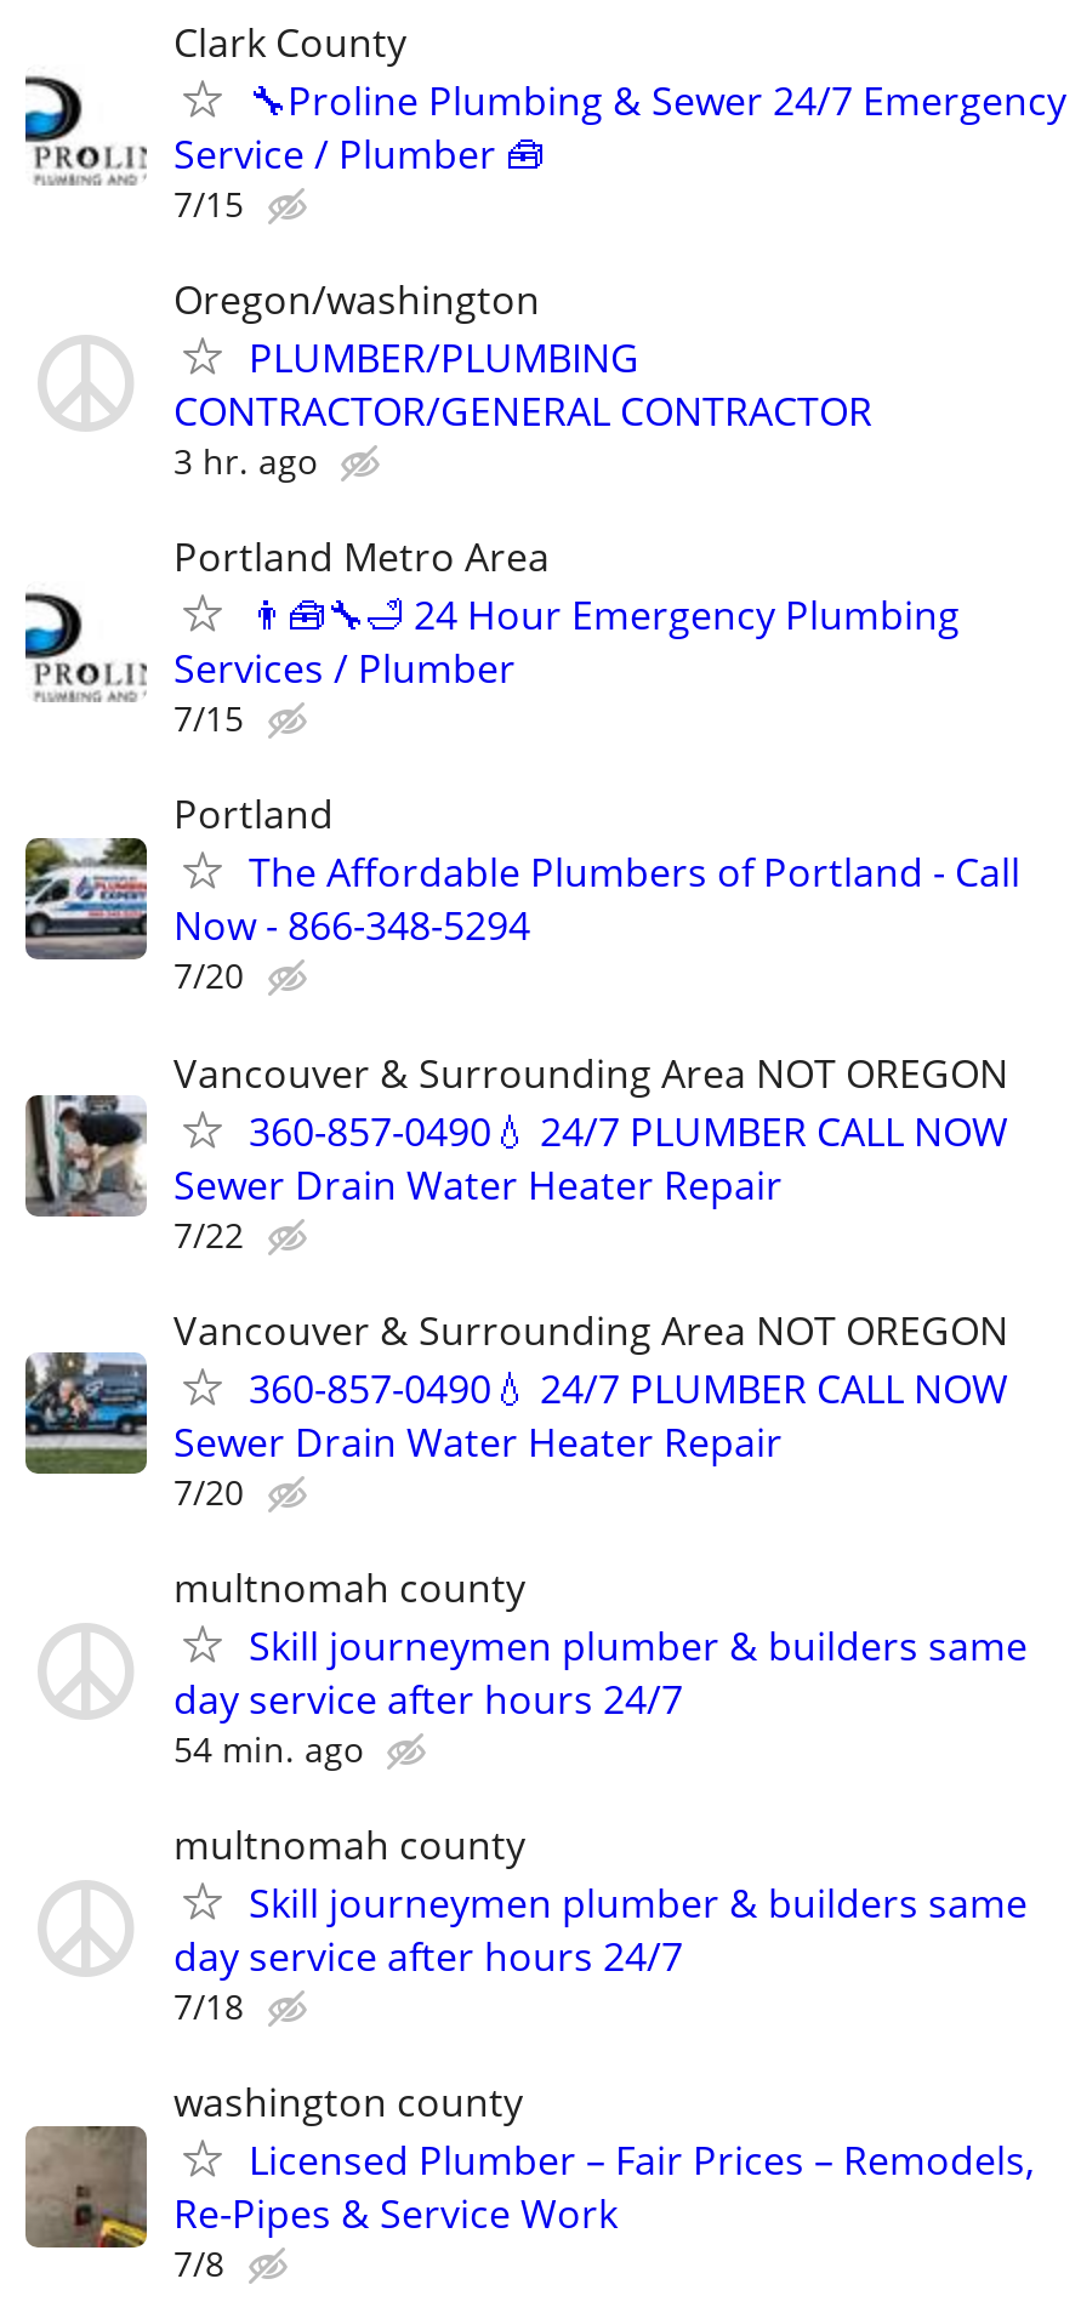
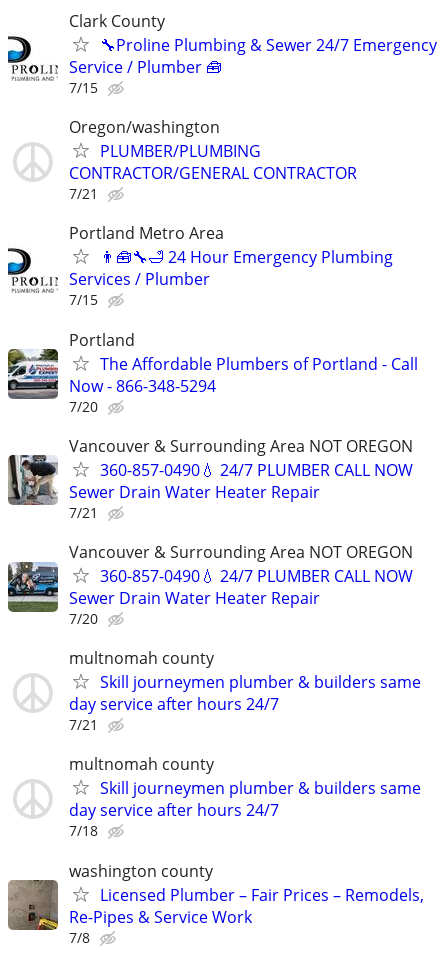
- 3 hr. ago
+ 7/21

- 7/22
+ 7/21

- 54 min. ago
+ 7/21
